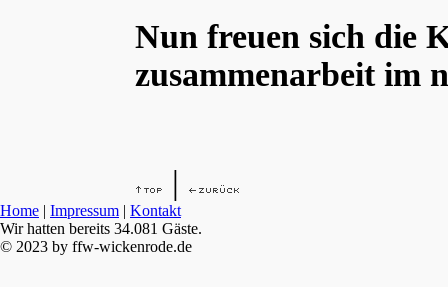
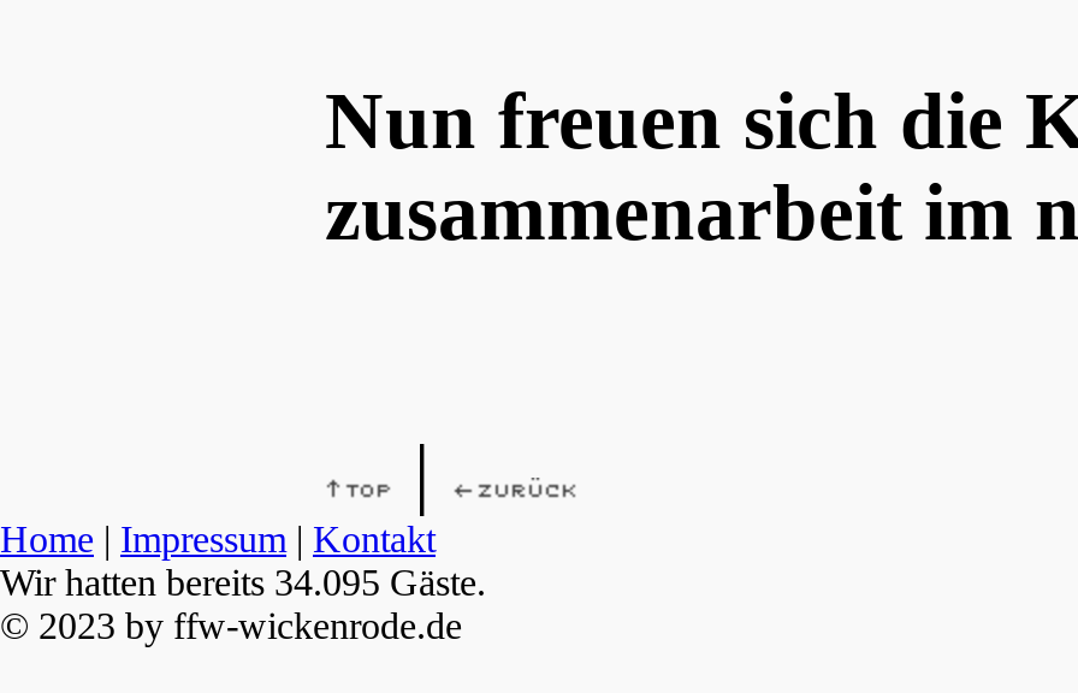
- Wir hatten bereits 34.081 Gäste.
+ Wir hatten bereits 34.095 Gäste.
